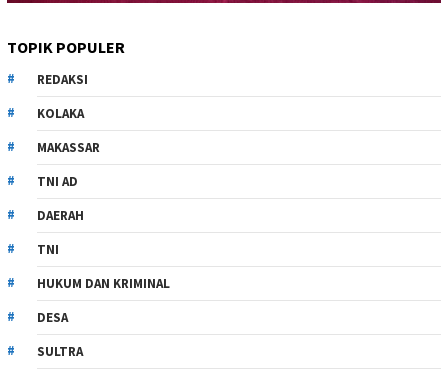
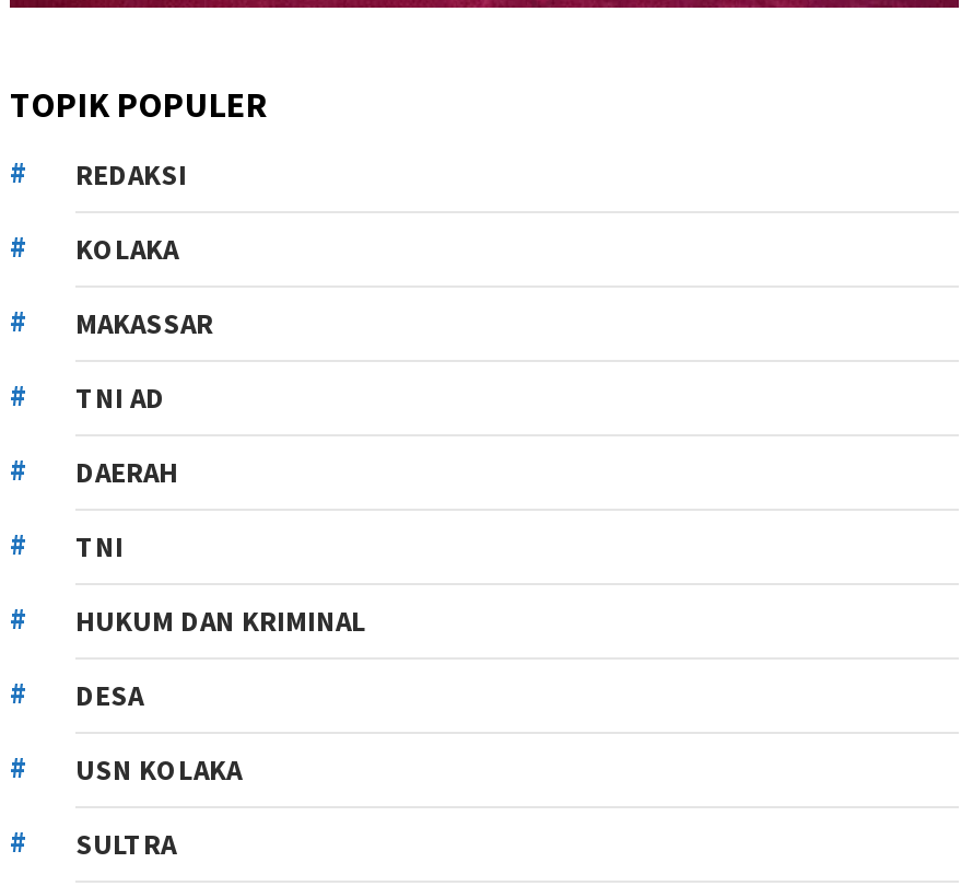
+ USN KOLAKA
